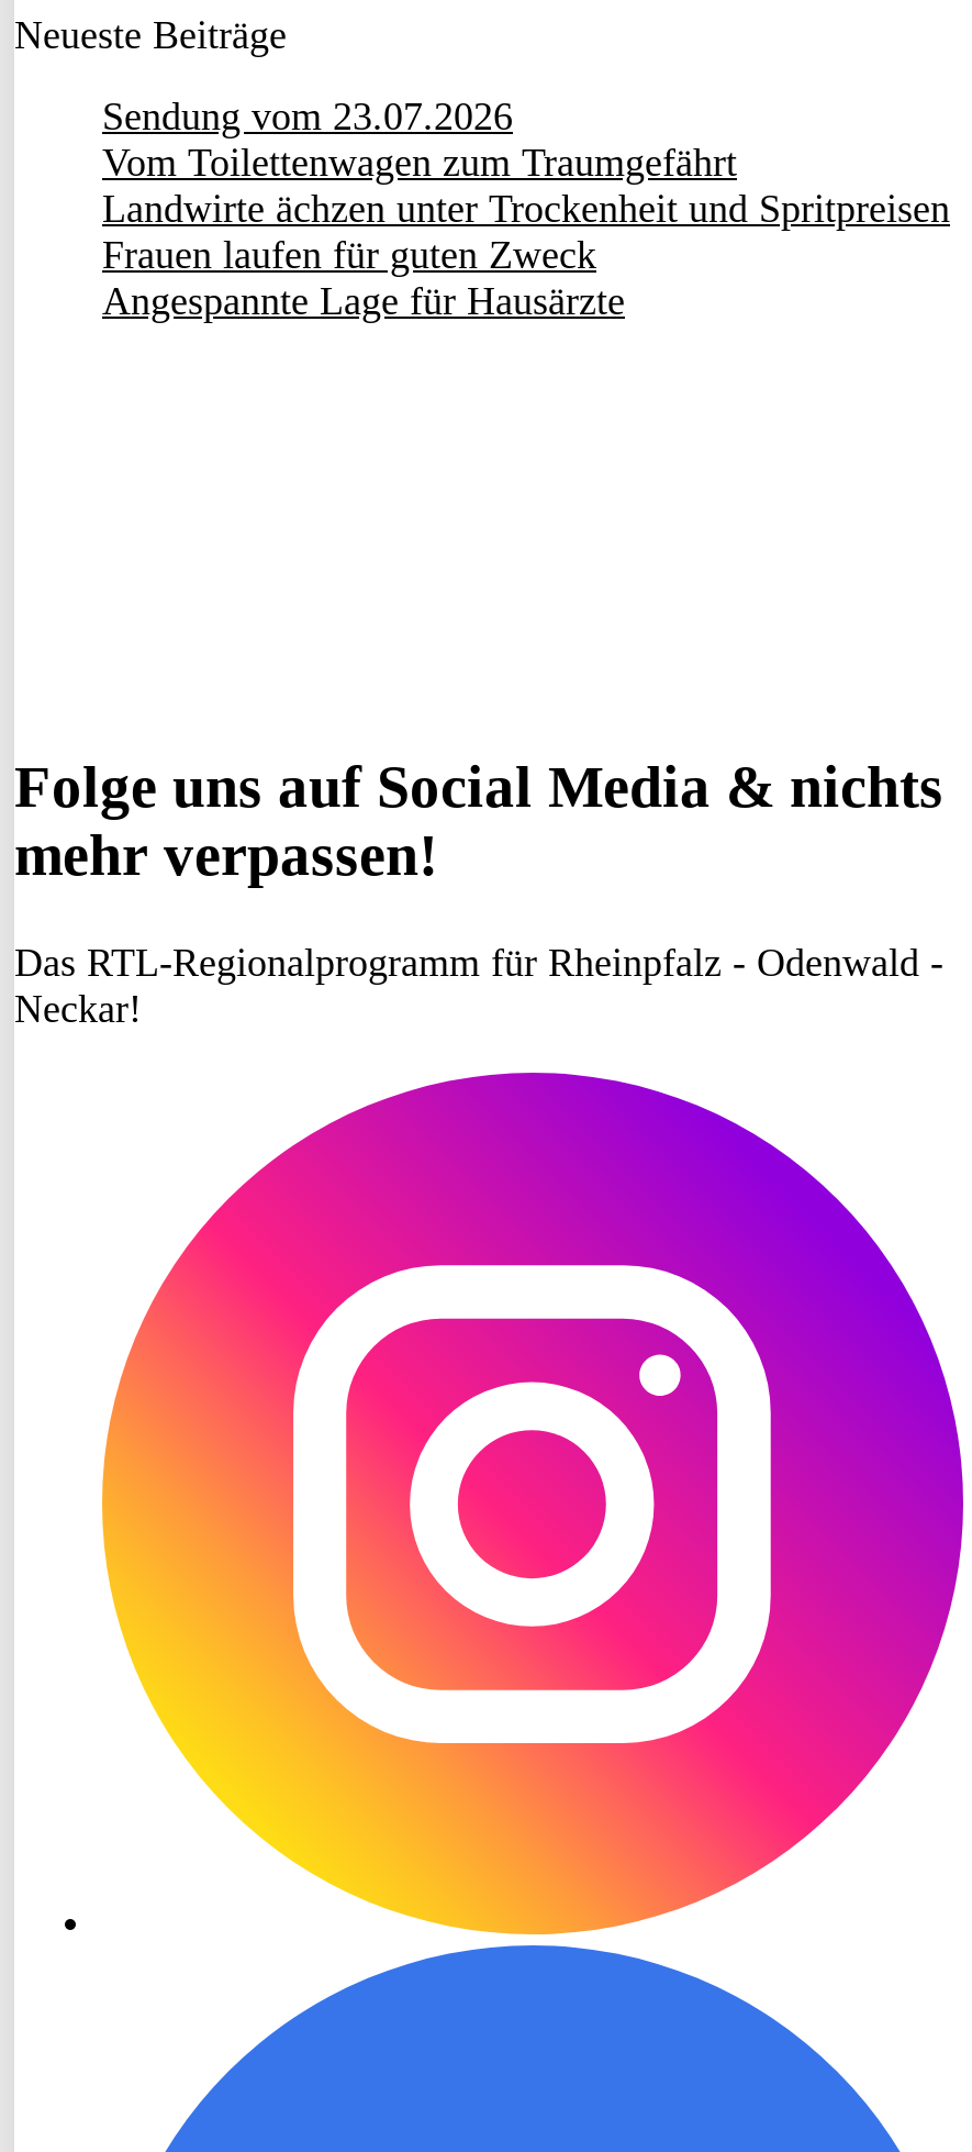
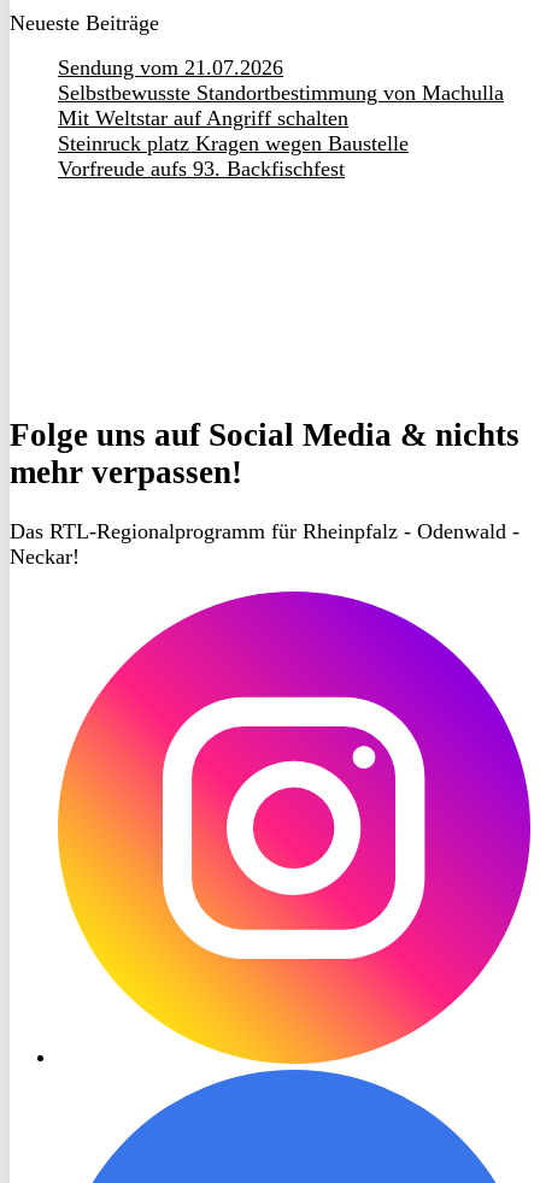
- Sendung vom 23.07.2026
- Vom Toilettenwagen zum Traumgefährt
- Landwirte ächzen unter Trockenheit und Spritpreisen
- Frauen laufen für guten Zweck
- Angespannte Lage für Hausärzte
+ Sendung vom 21.07.2026
+ Selbstbewusste Standortbestimmung von Machulla
+ Mit Weltstar auf Angriff schalten
+ Steinruck platz Kragen wegen Baustelle
+ Vorfreude aufs 93. Backfischfest
